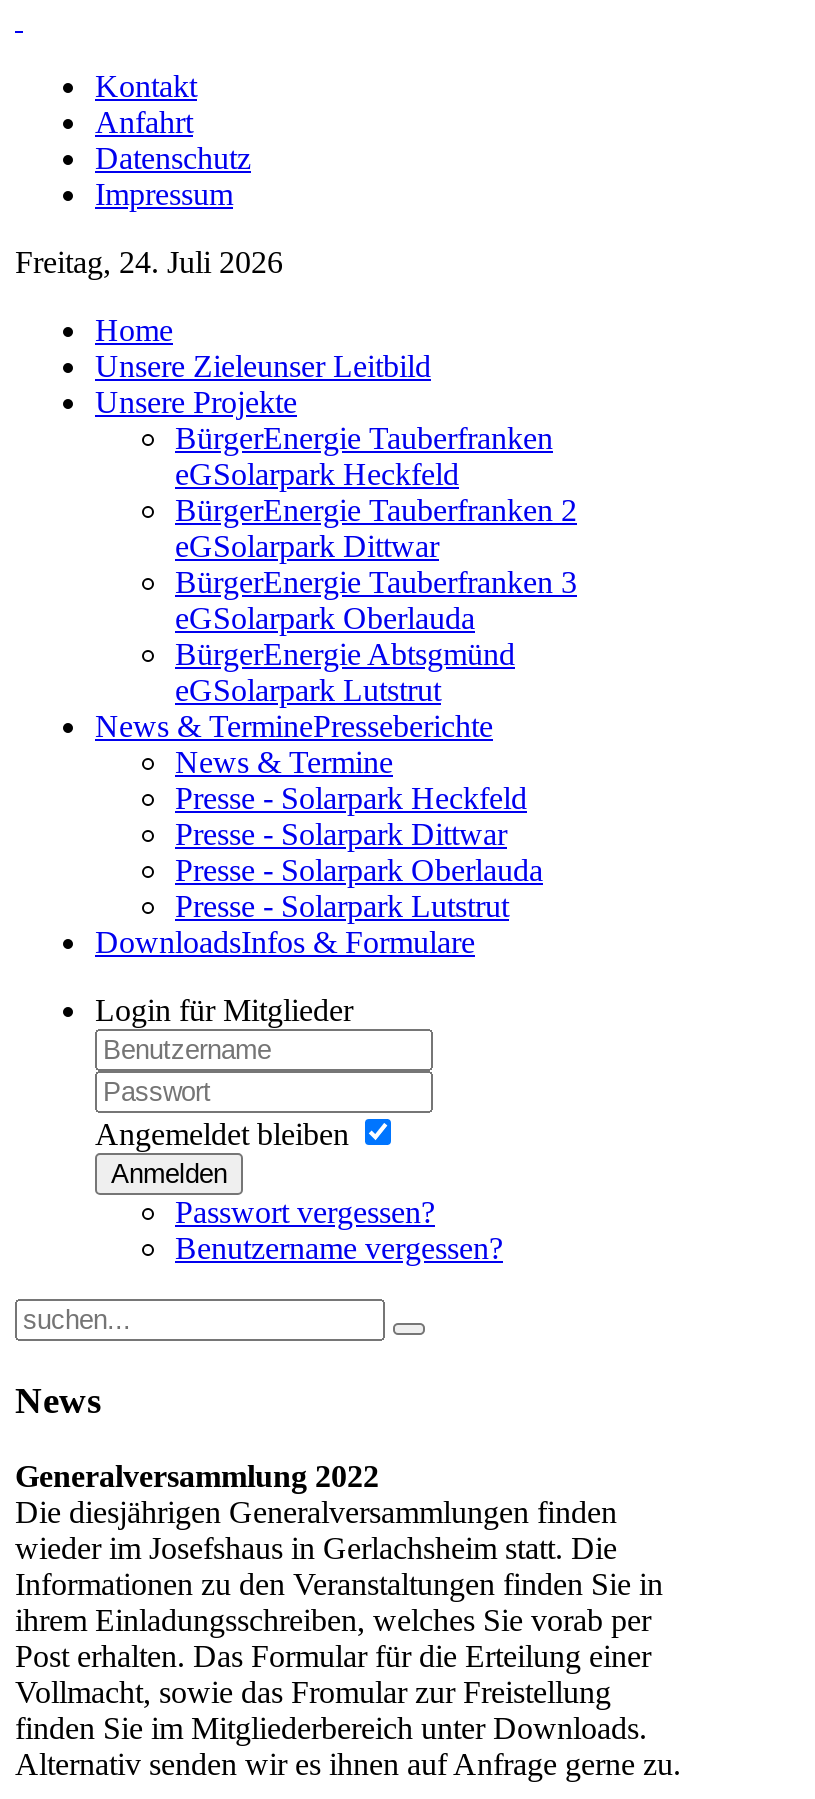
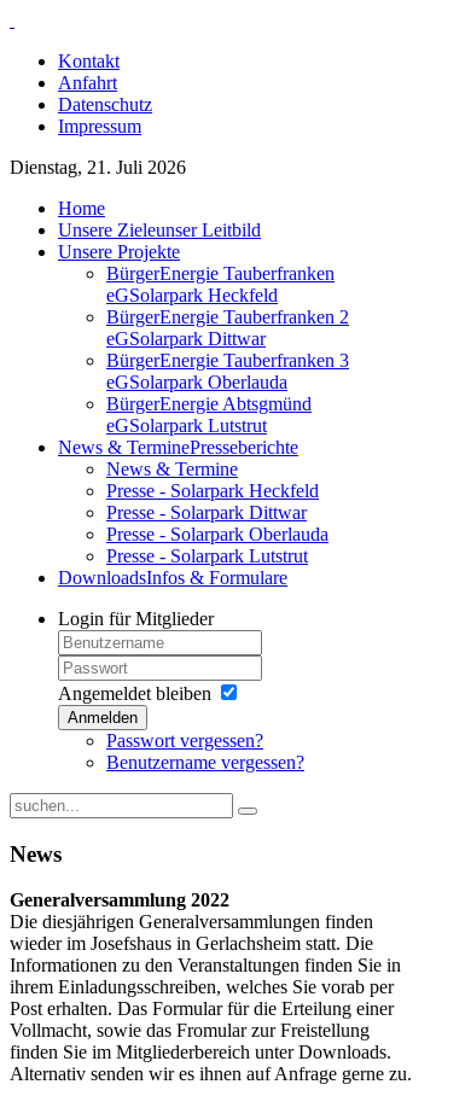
- Freitag, 24. Juli 2026
+ Dienstag, 21. Juli 2026
